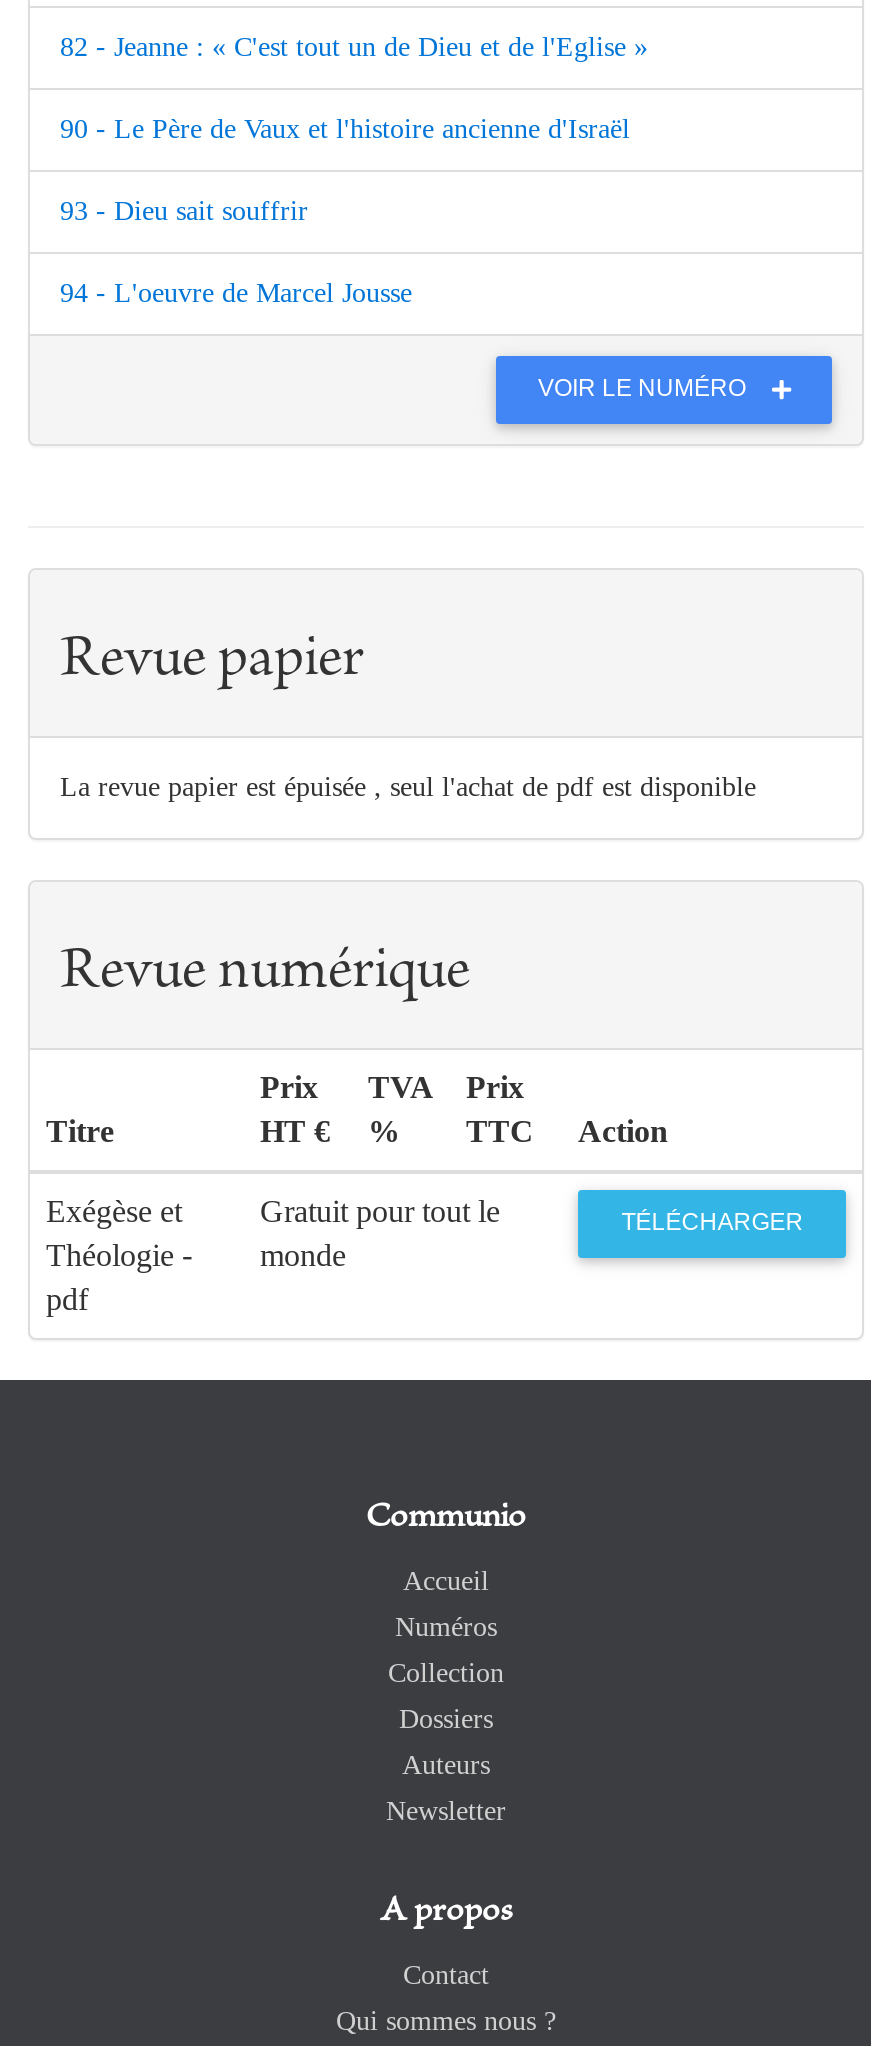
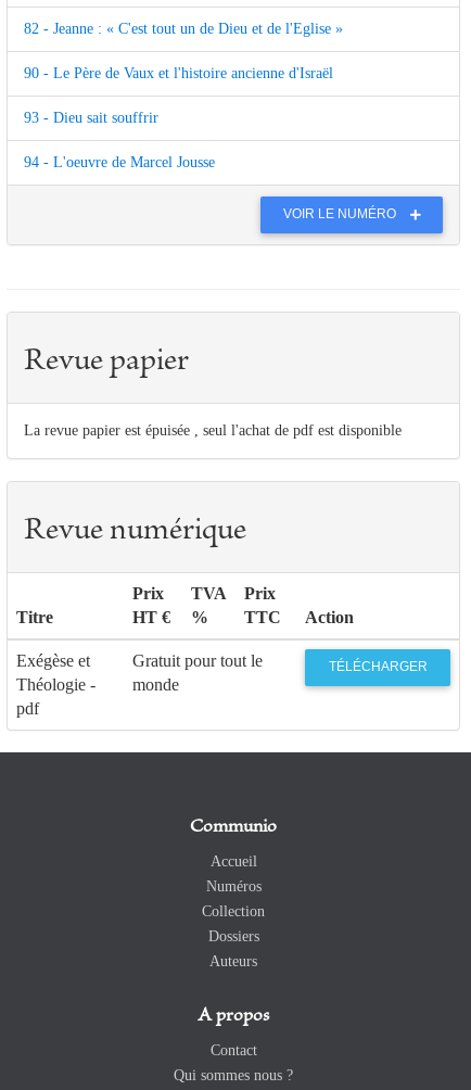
- Newsletter
